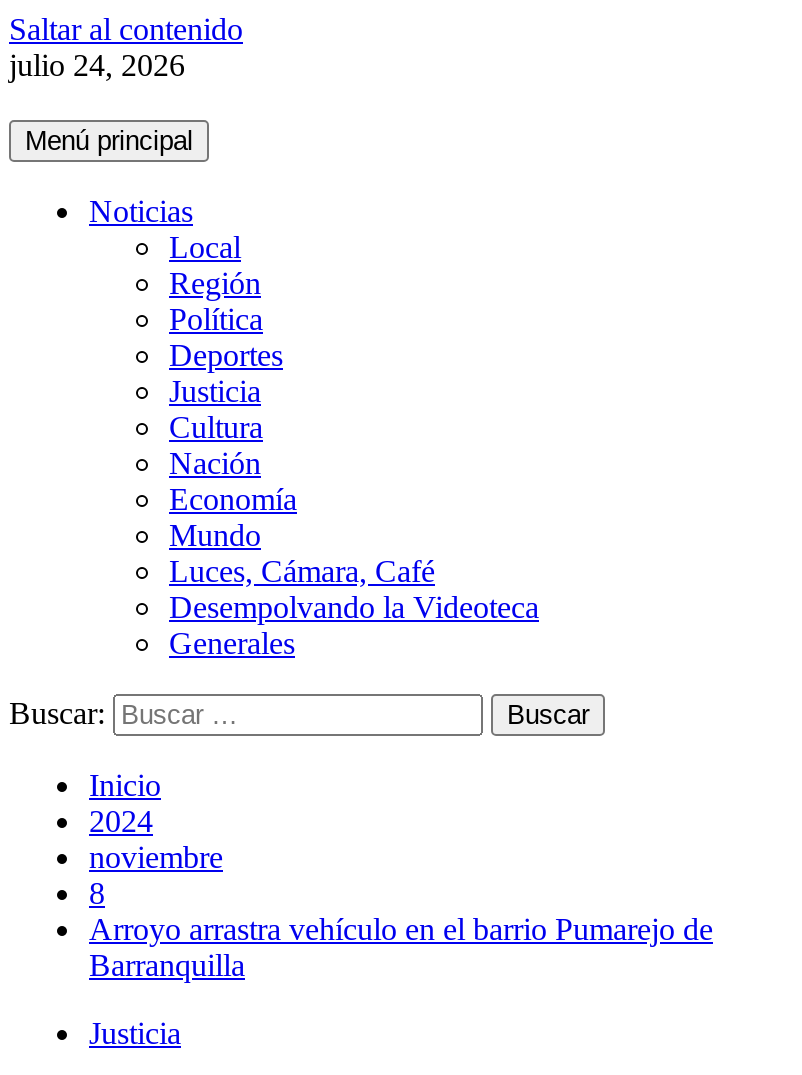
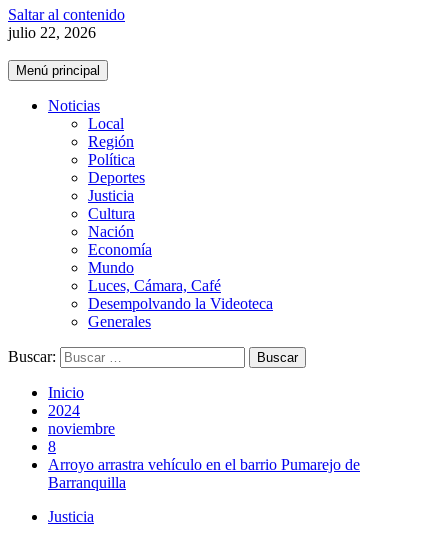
- julio 24, 2026
+ julio 22, 2026
